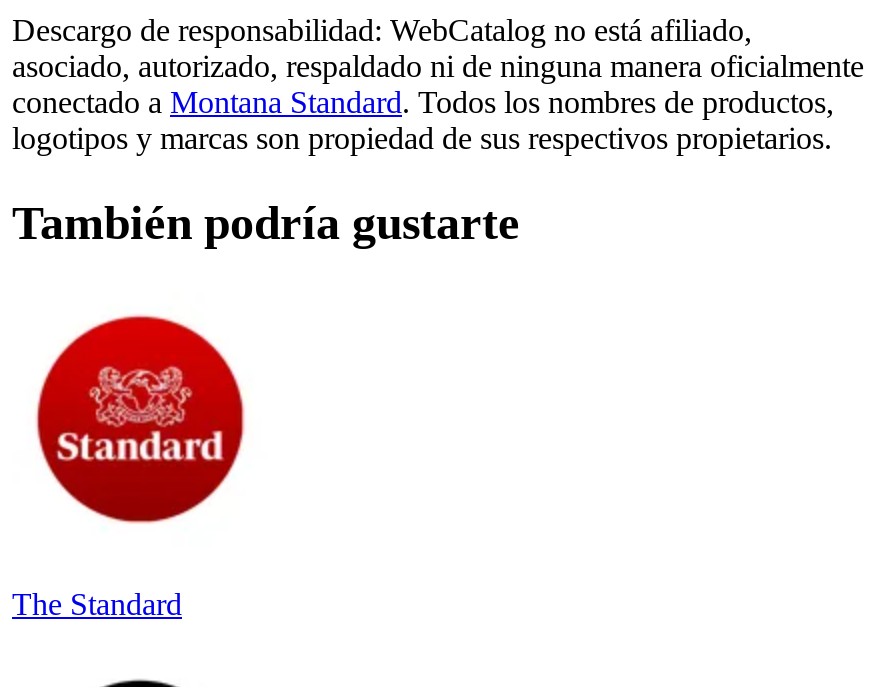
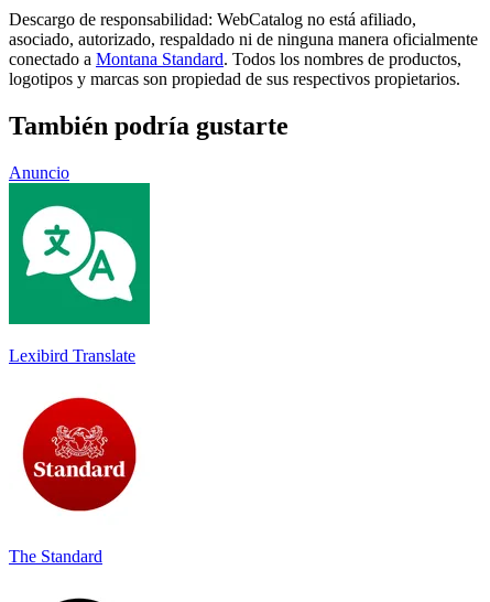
+ [image]
+ Lexibird Translate

+ Anuncio
